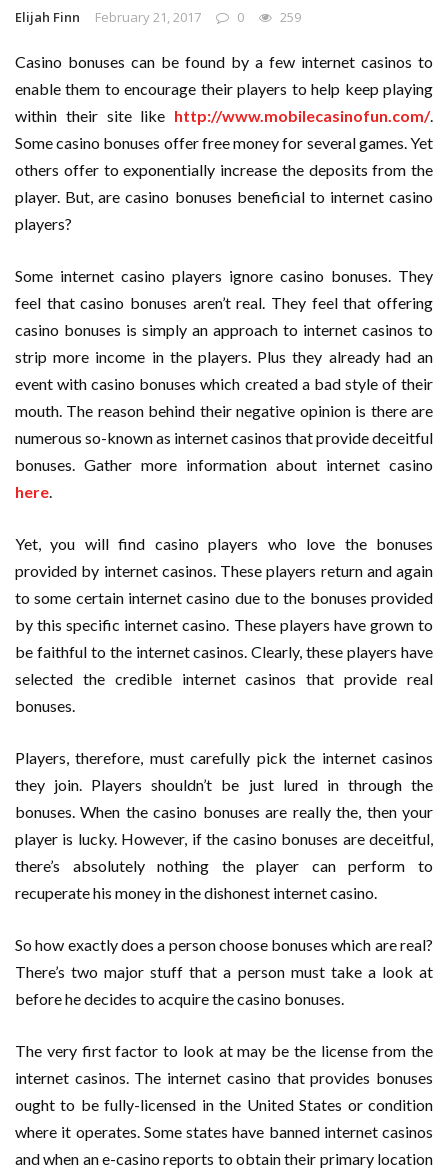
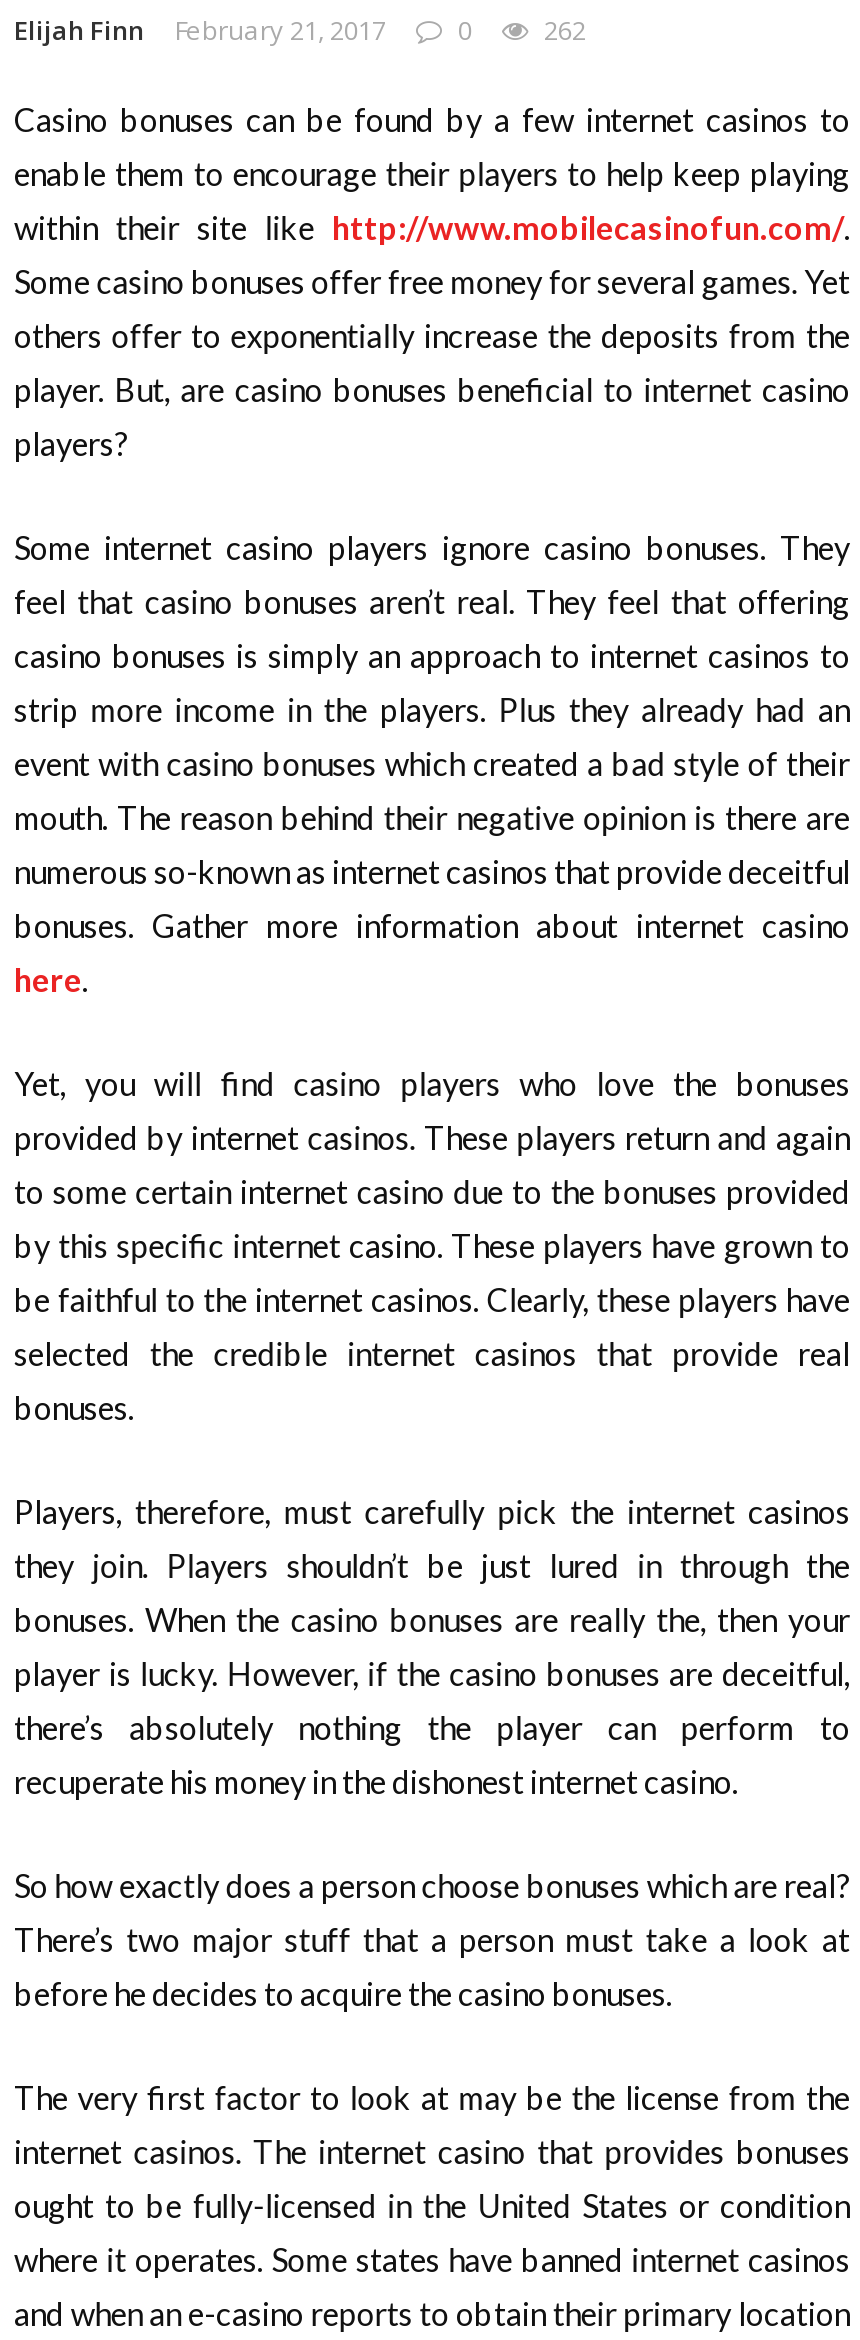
- Elijah Finn February 21, 2017 0 259
+ Elijah Finn February 21, 2017 0 262
